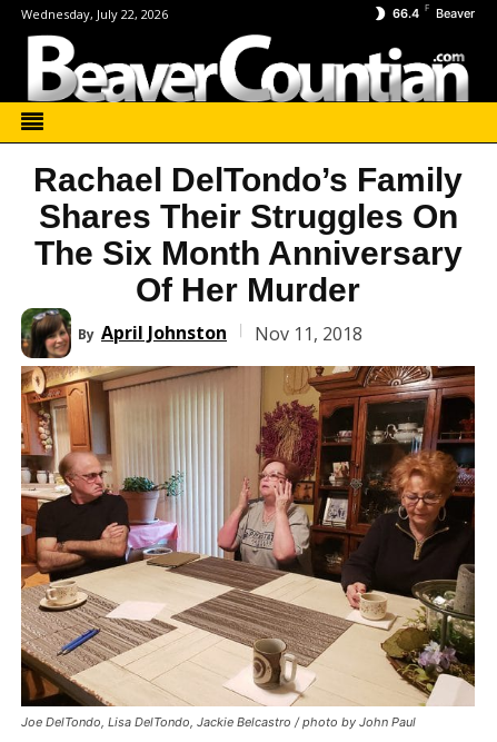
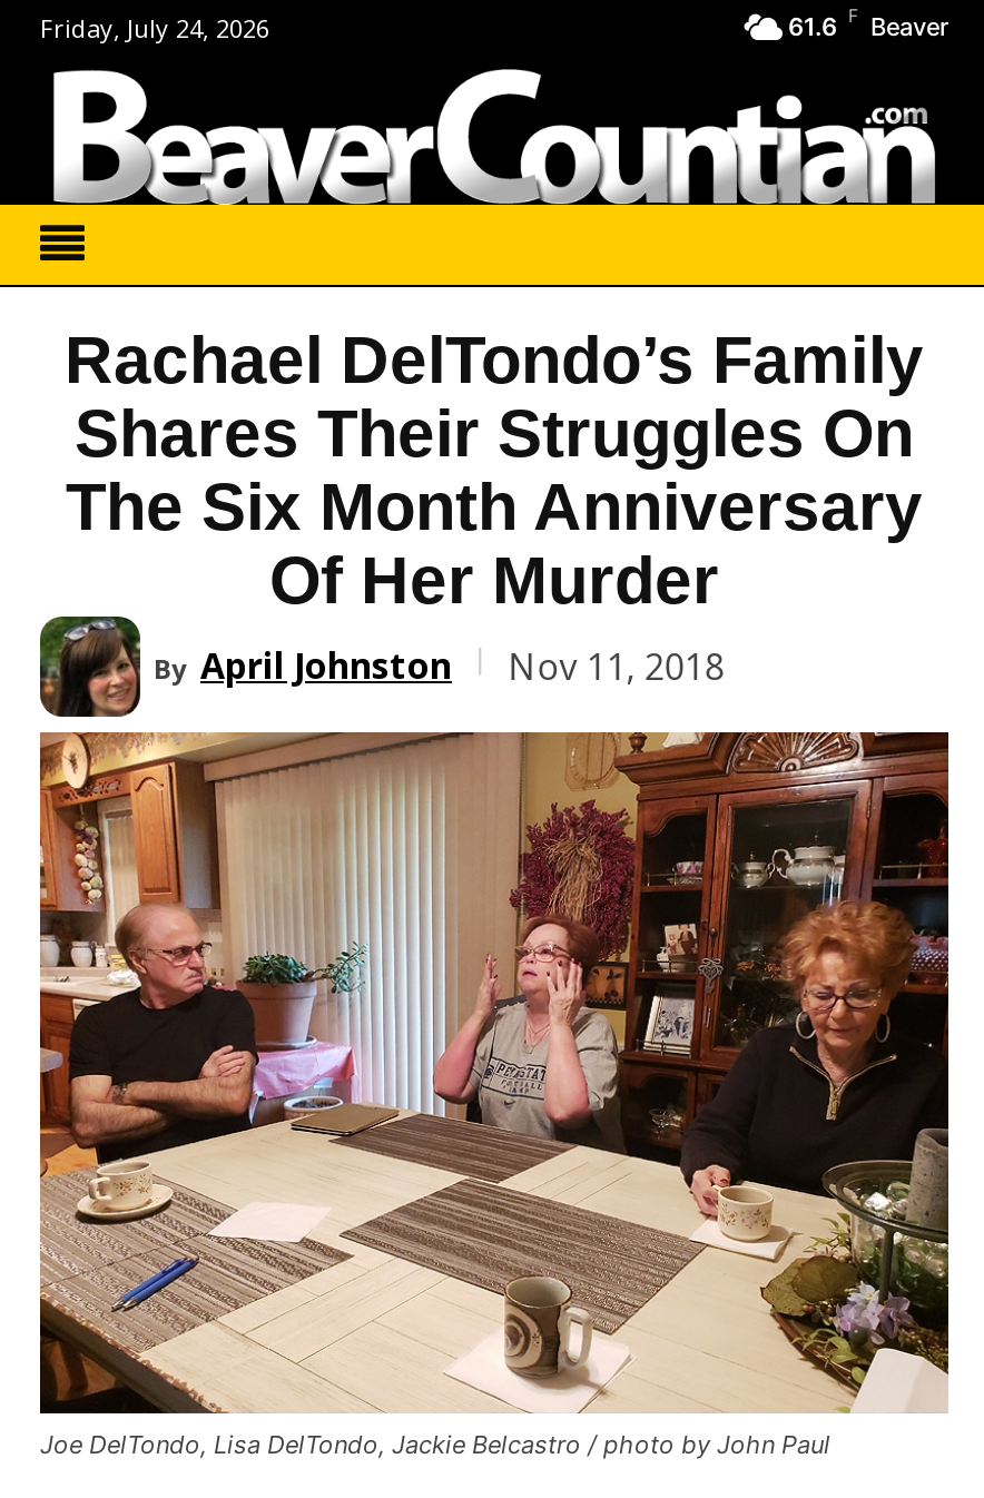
- Wednesday, July 22, 2026
+ Friday, July 24, 2026

- 66.4 F Beaver
+ 61.6 F Beaver
